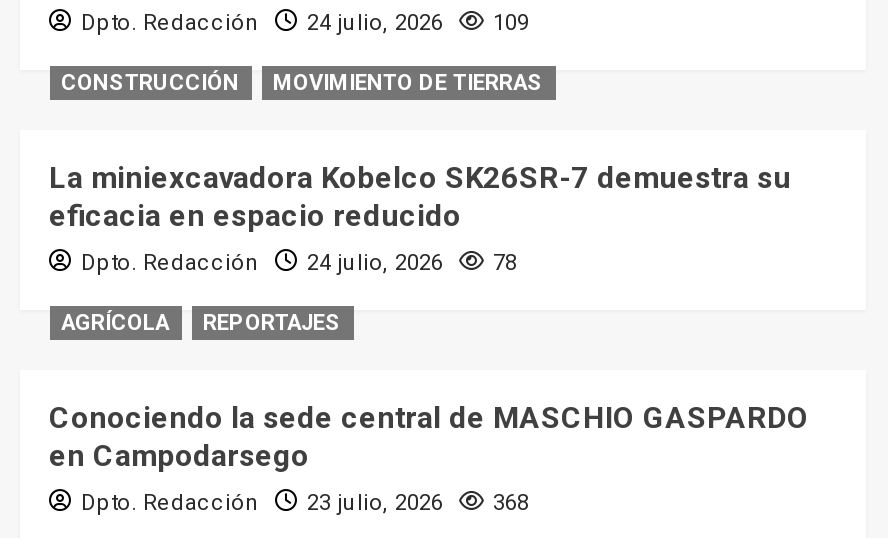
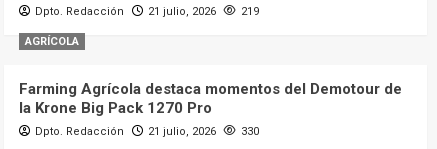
- 24 julio, 2026
- 109
- CONSTRUCCIÓN
- MOVIMIENTO DE TIERRAS
- La miniexcavadora Kobelco SK26SR-7 demuestra su
- eficacia en espacio reducido
- Dpto. Redacción
- 24 julio, 2026
- 78
+ 21 julio, 2026
+ 219

- REPORTAJES
- Conociendo la sede central de MASCHIO GASPARDO
- en Campodarsego
+ Farming Agrícola destaca momentos del Demotour de
+ la Krone Big Pack 1270 Pro

- 23 julio, 2026
- 368
+ 21 julio, 2026
+ 330
